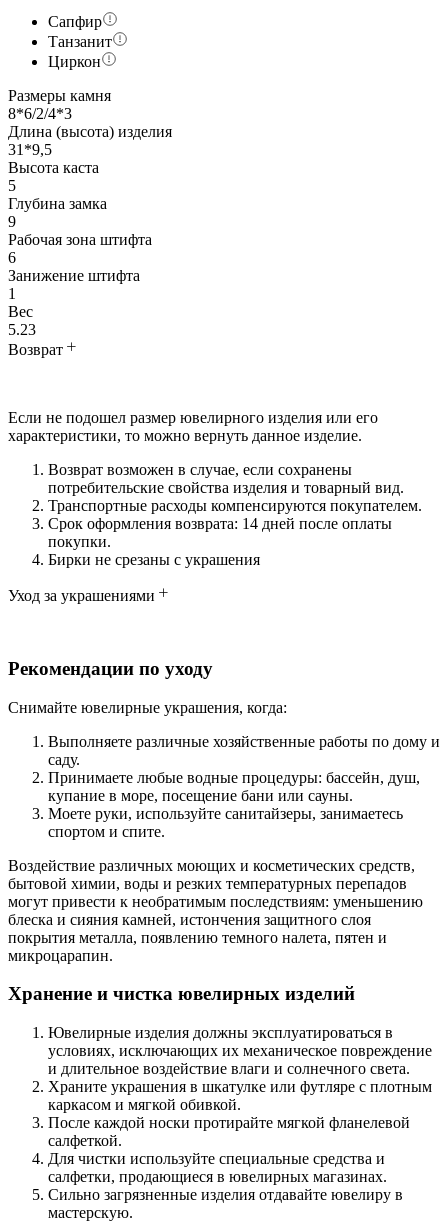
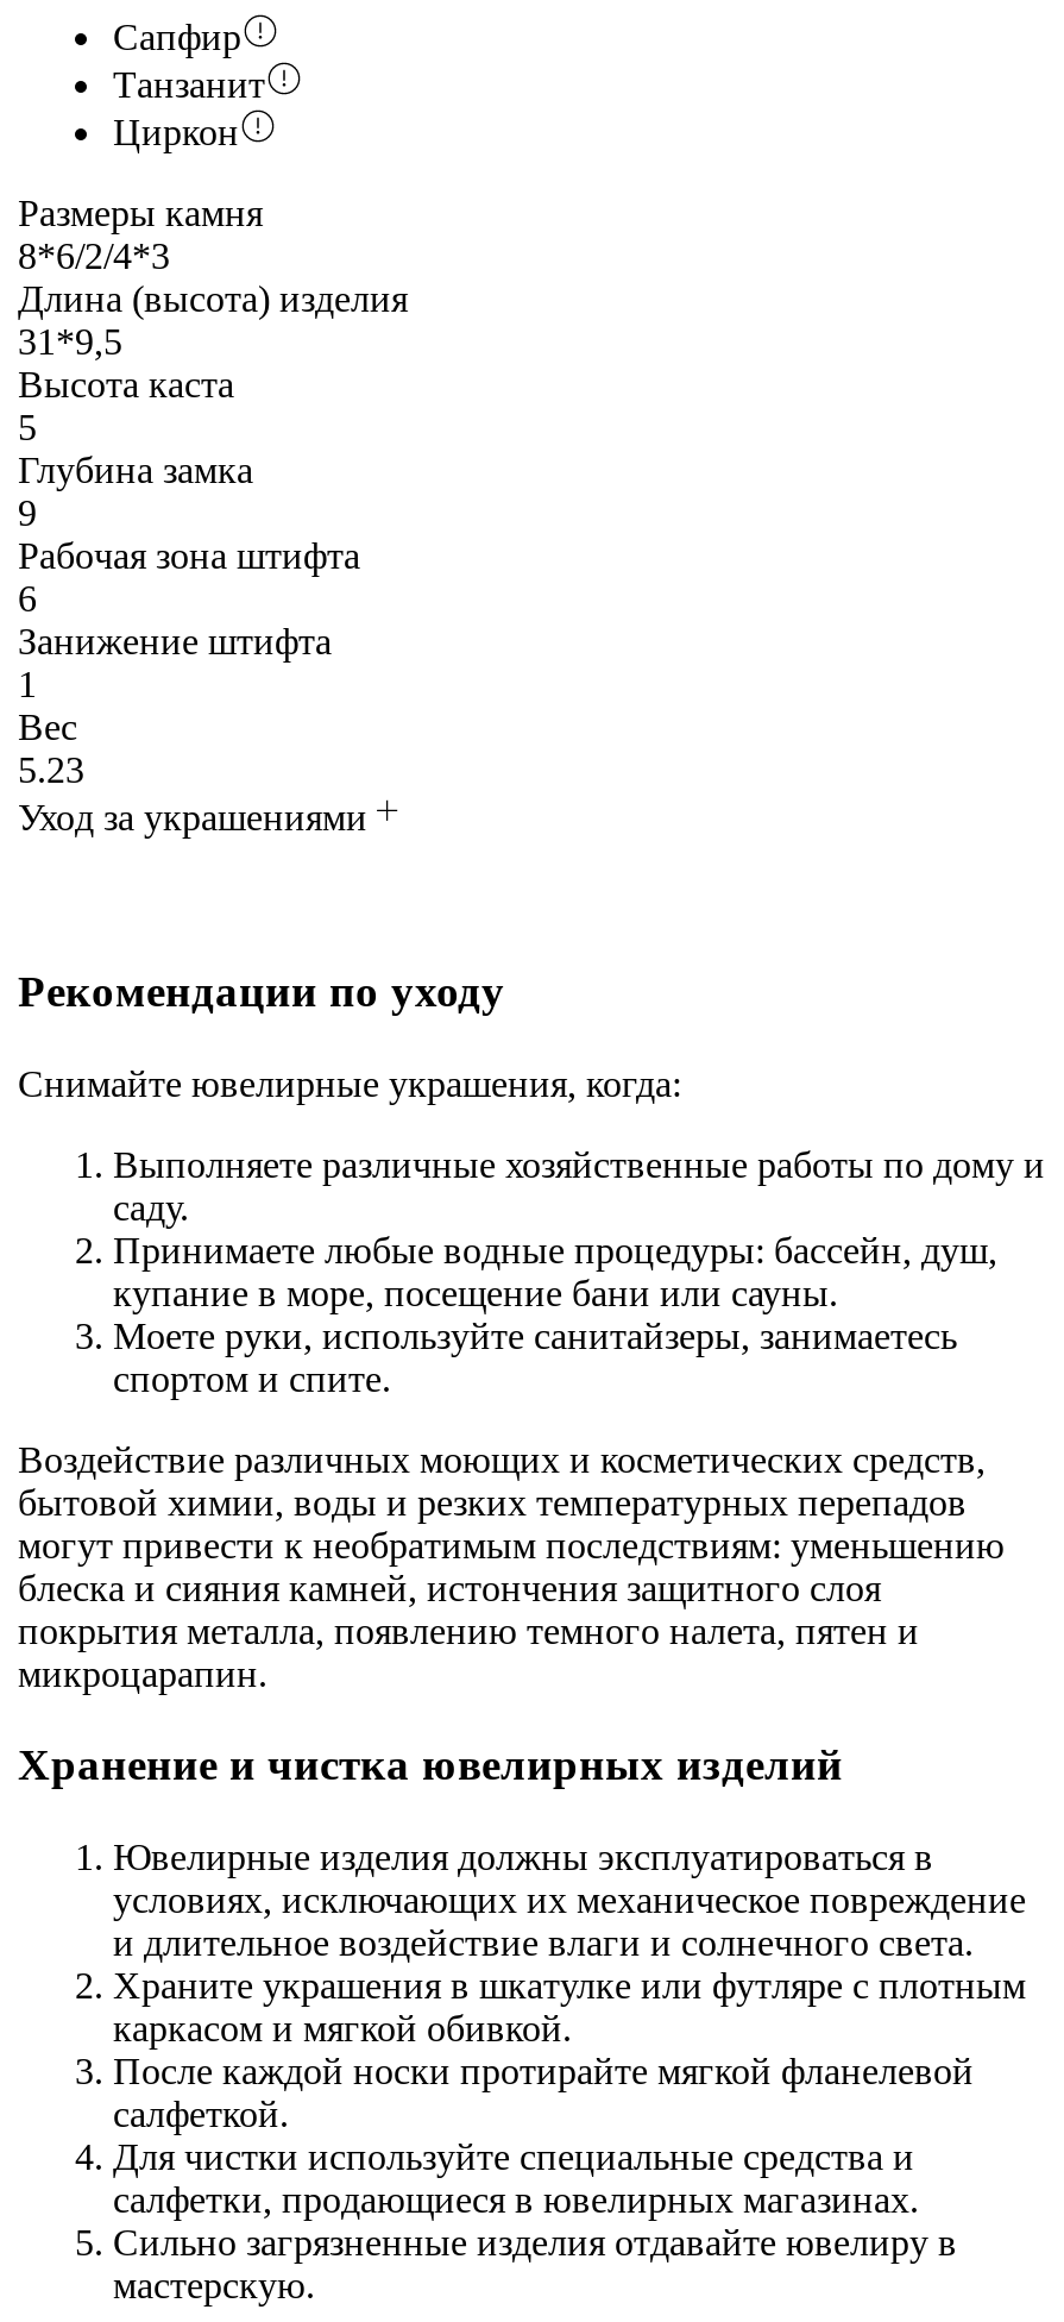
- Возврат

- Если не подошел размер ювелирного изделия или его
- характеристики, то можно вернуть данное изделие.
- Возврат возможен в случае, если сохранены
- потребительские свойства изделия и товарный вид.
- Транспортные расходы компенсируются покупателем.
- Срок оформления возврата: 14 дней после оплаты
- покупки.
- Бирки не срезаны с украшения
